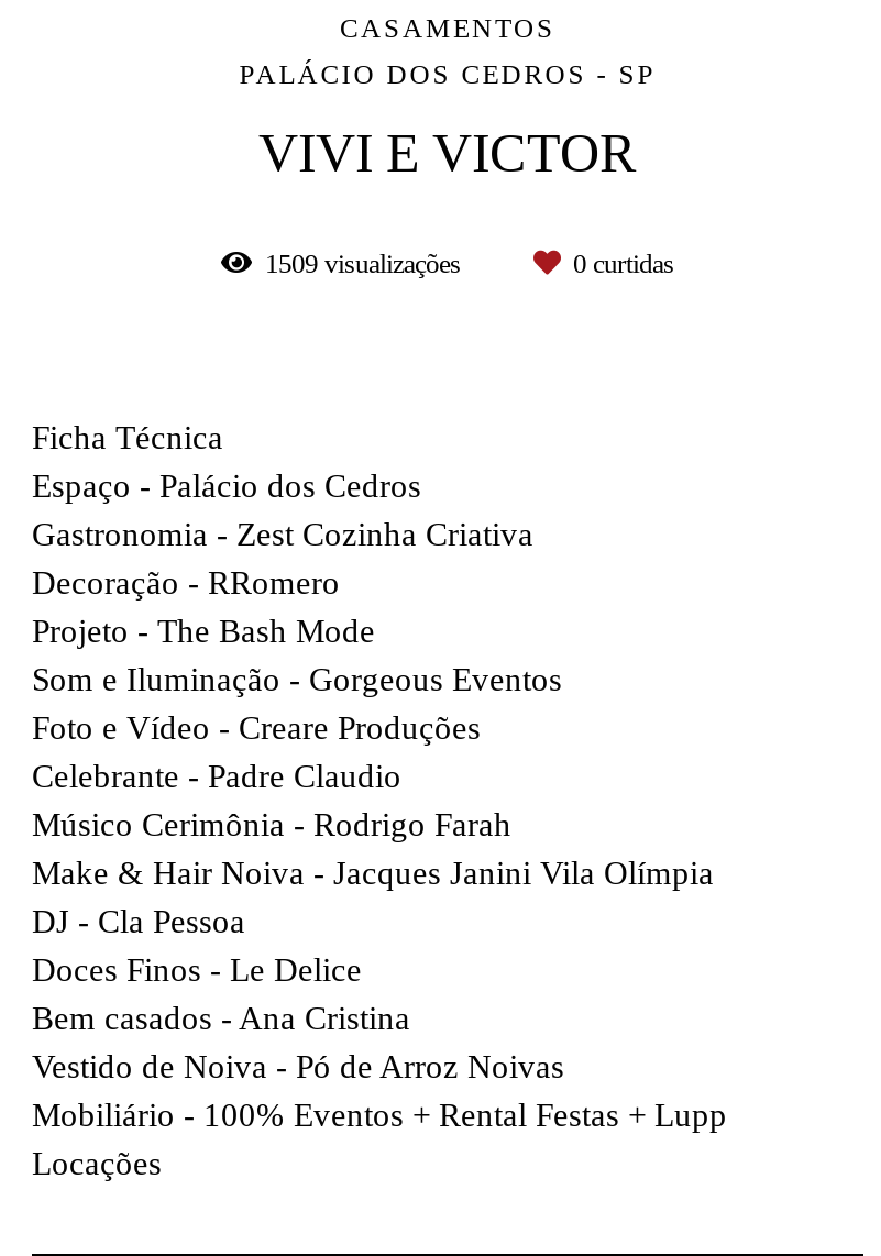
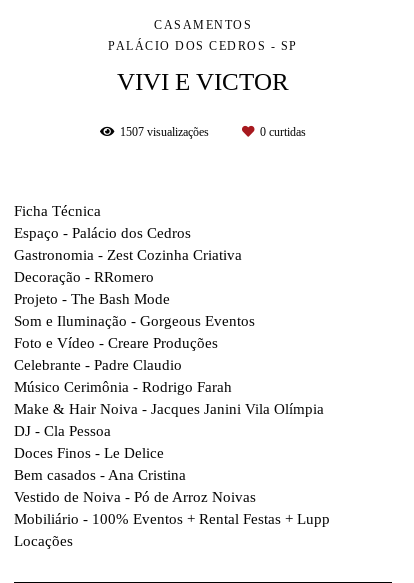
- 1509 visualizações
+ 1507 visualizações
